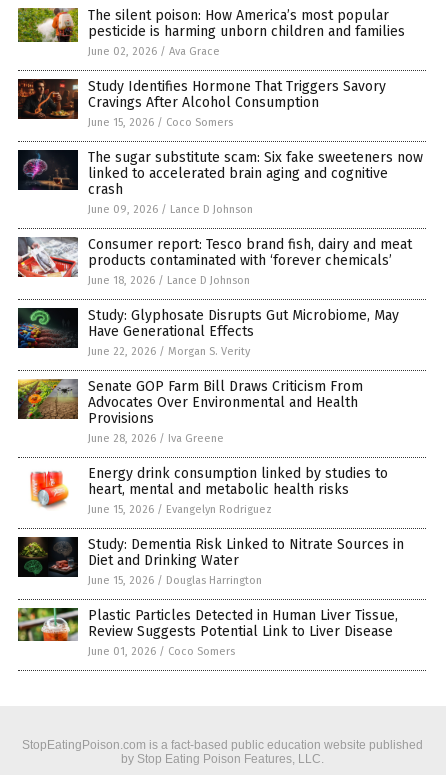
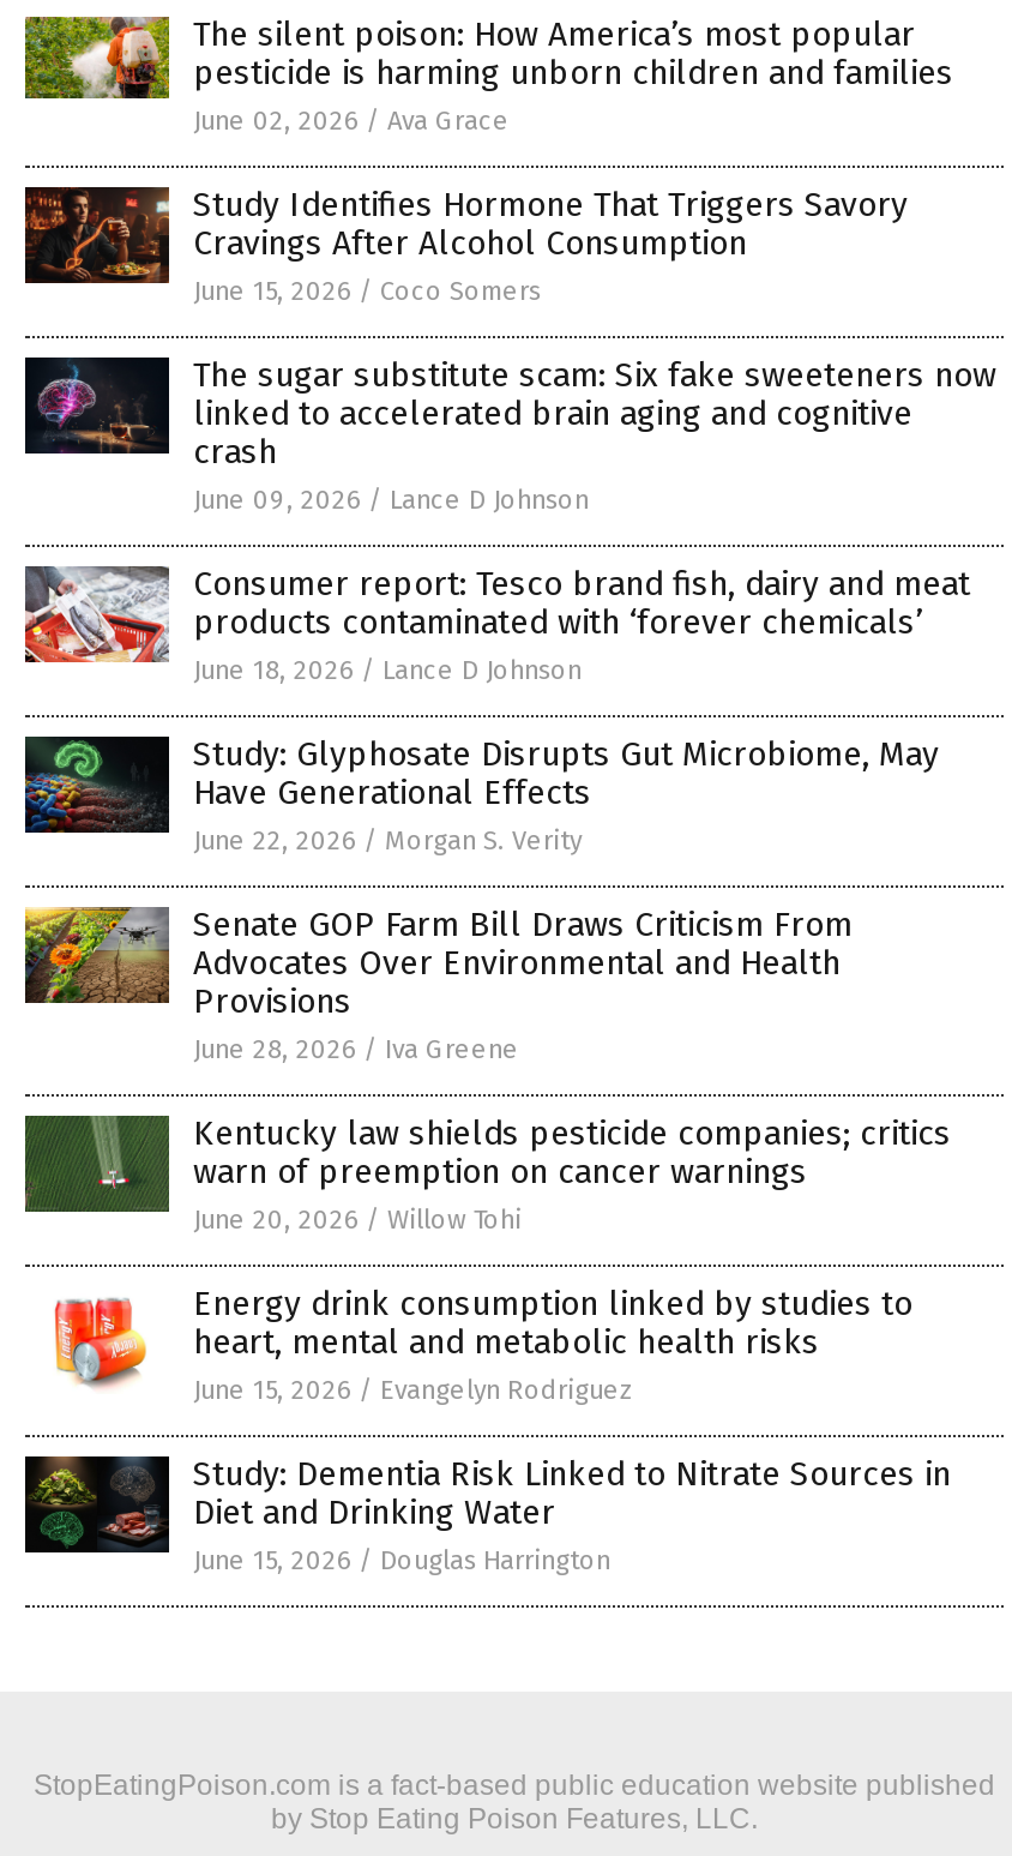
+ [image]
+ Kentucky law shields pesticide companies; critics
+ warn of preemption on cancer warnings
+ June 20, 2026 / Willow Tohi

moved down: [image] | Energy drink consumption linked by studies to | heart, mental and metabolic health risks | June 15, 2026 / Evangelyn Rodriguez | Study: Dementia Risk Linked to Nitrate Sources in | Diet and Drinking Water | June 15, 2026 / Douglas Harrington

- [image]
- Plastic Particles Detected in Human Liver Tissue,
- Review Suggests Potential Link to Liver Disease
- June 01, 2026 / Coco Somers
